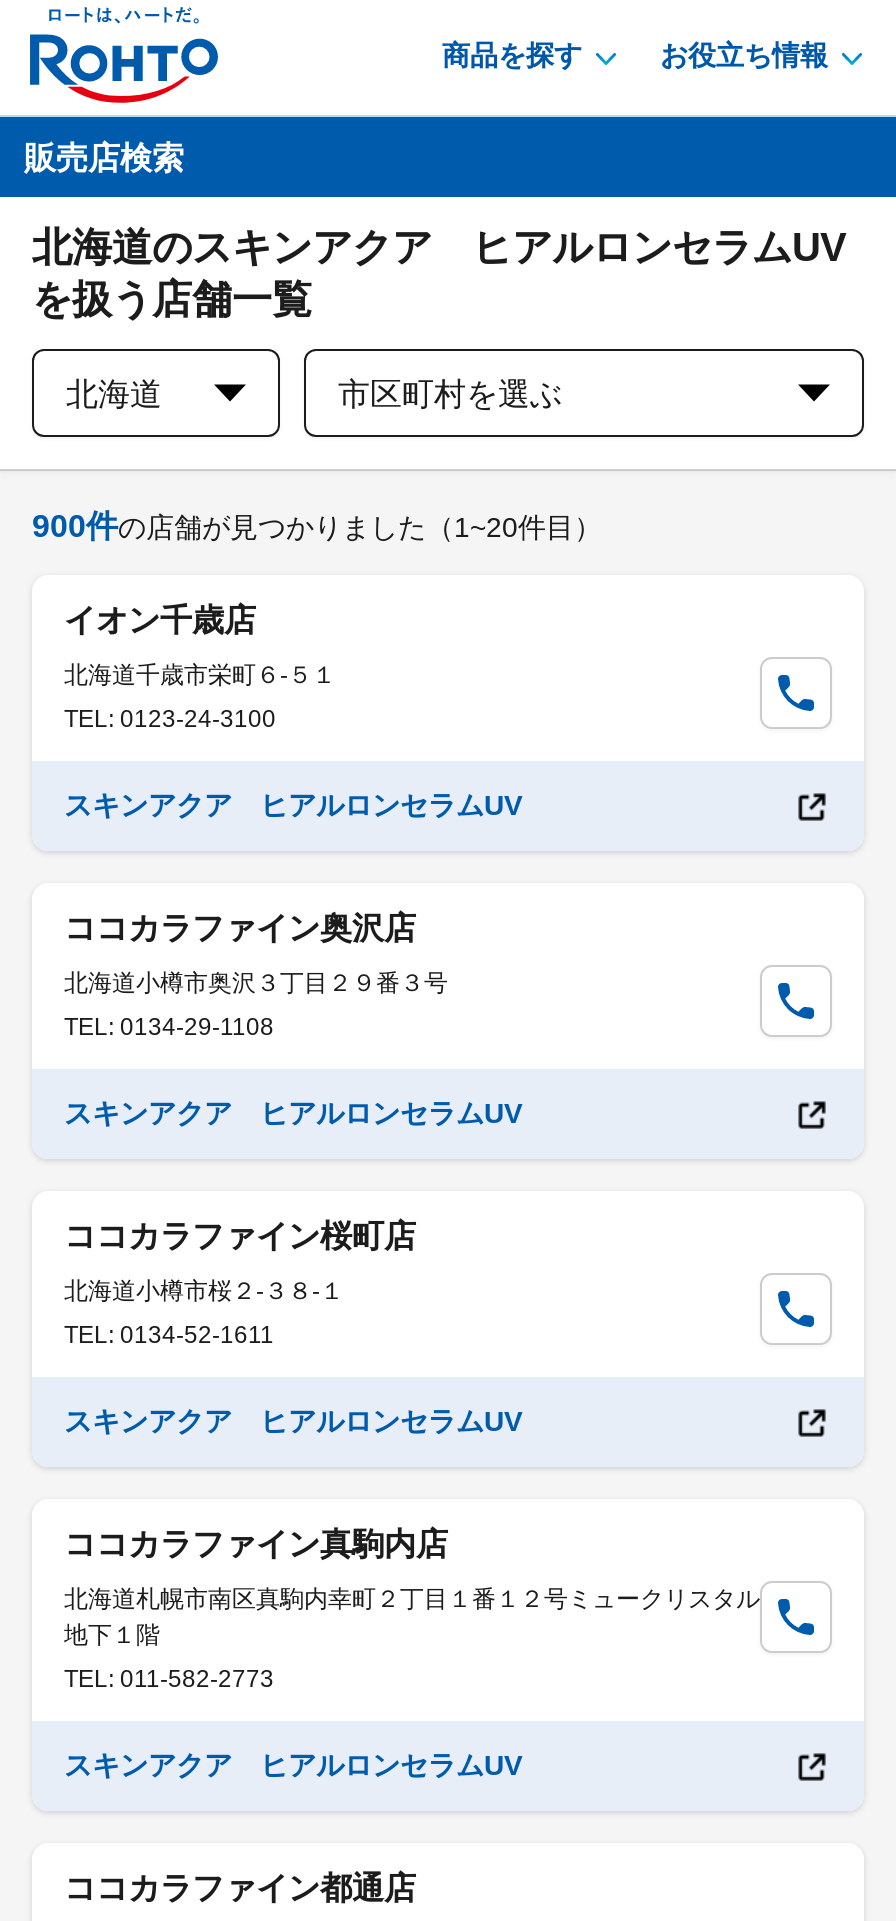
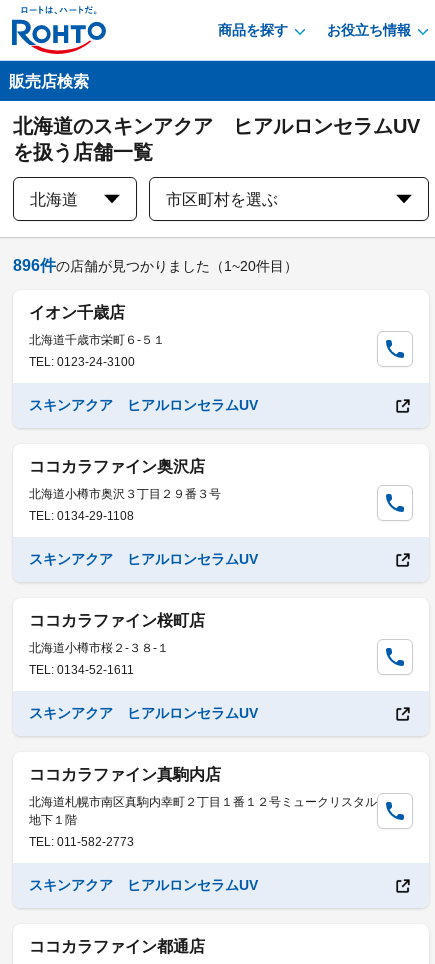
- 900件の店舗が見つかりました（1~20件目）
+ 896件の店舗が見つかりました（1~20件目）
